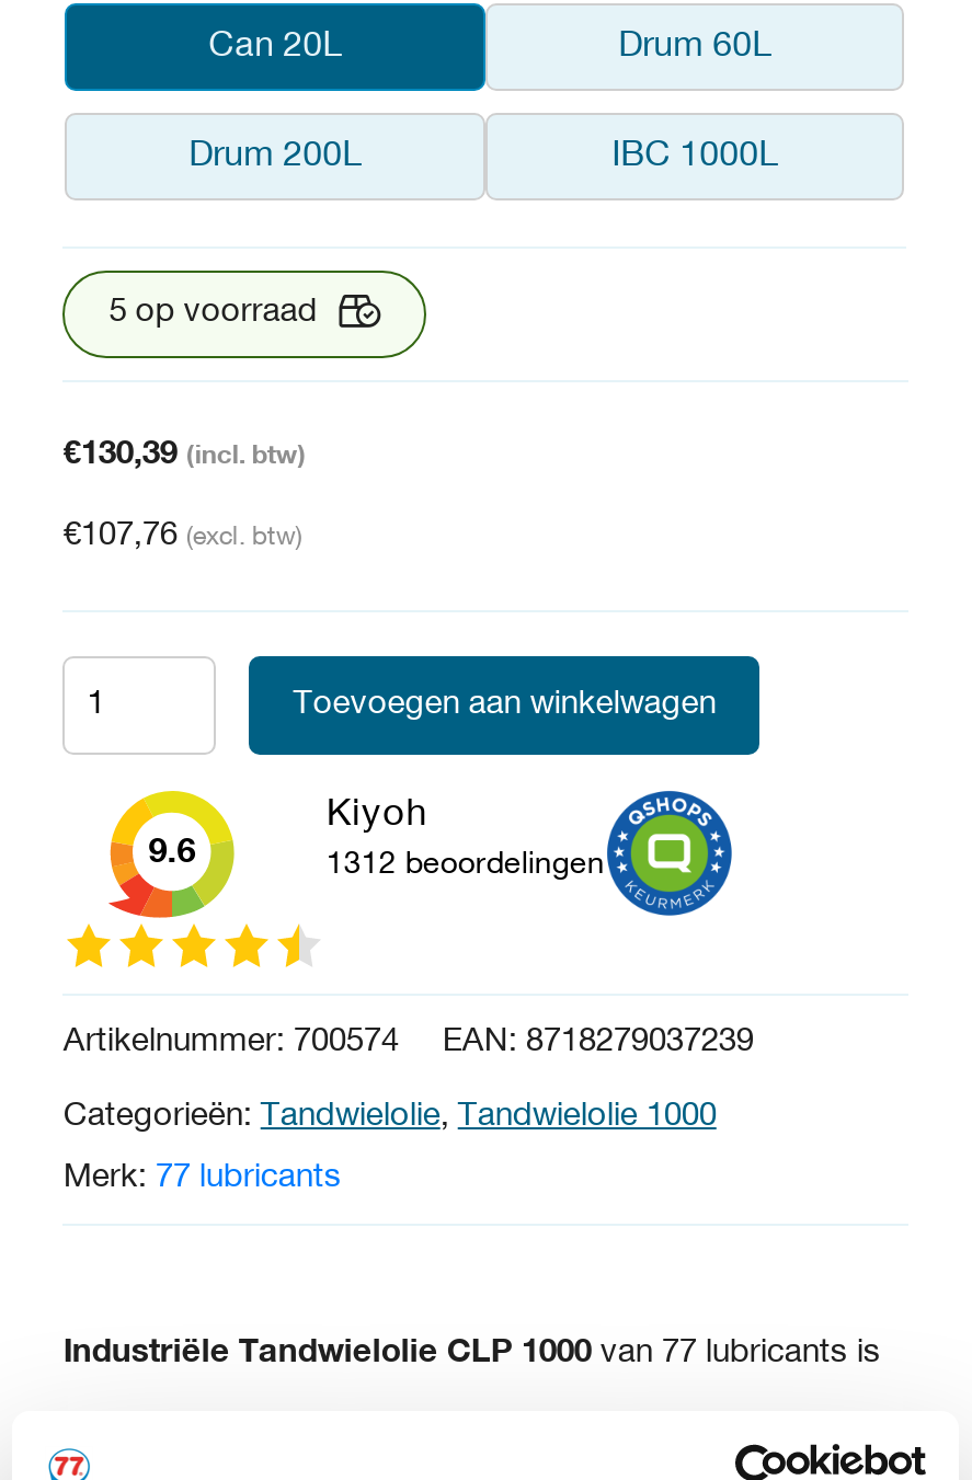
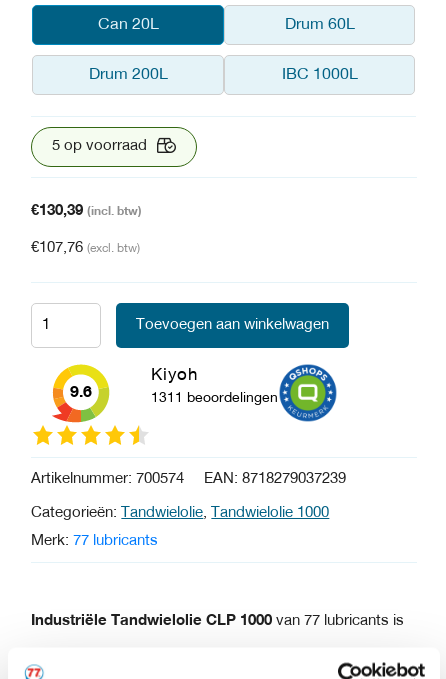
- 1312 beoordelingen
+ 1311 beoordelingen
